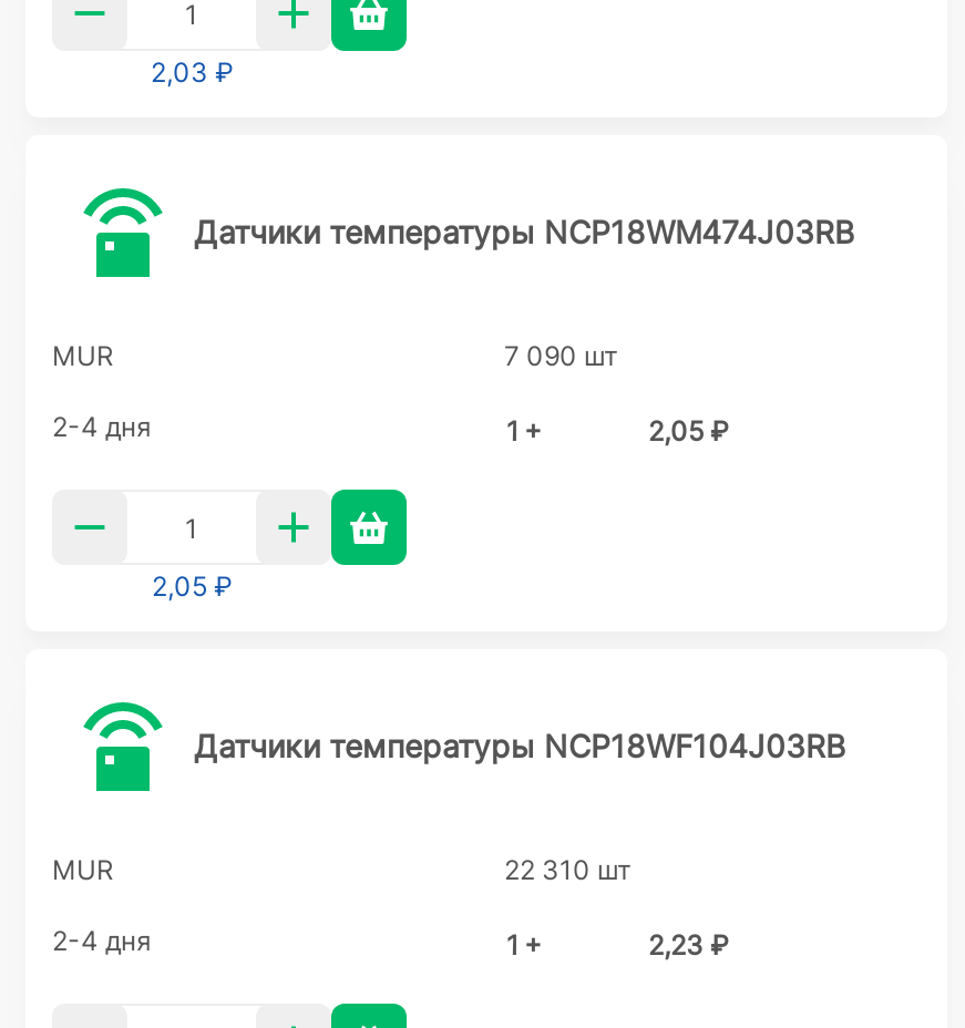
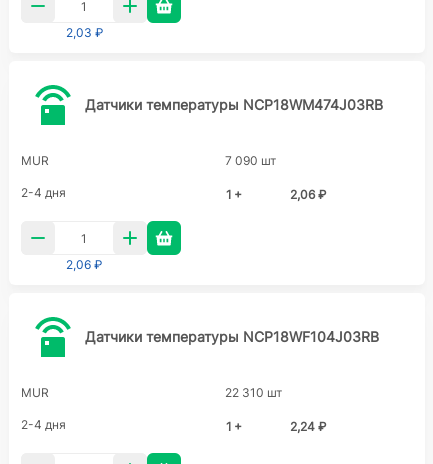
- 2,05 ₽
+ 2,06 ₽

- 2,05 ₽
+ 2,06 ₽

- 2,23 ₽
+ 2,24 ₽
